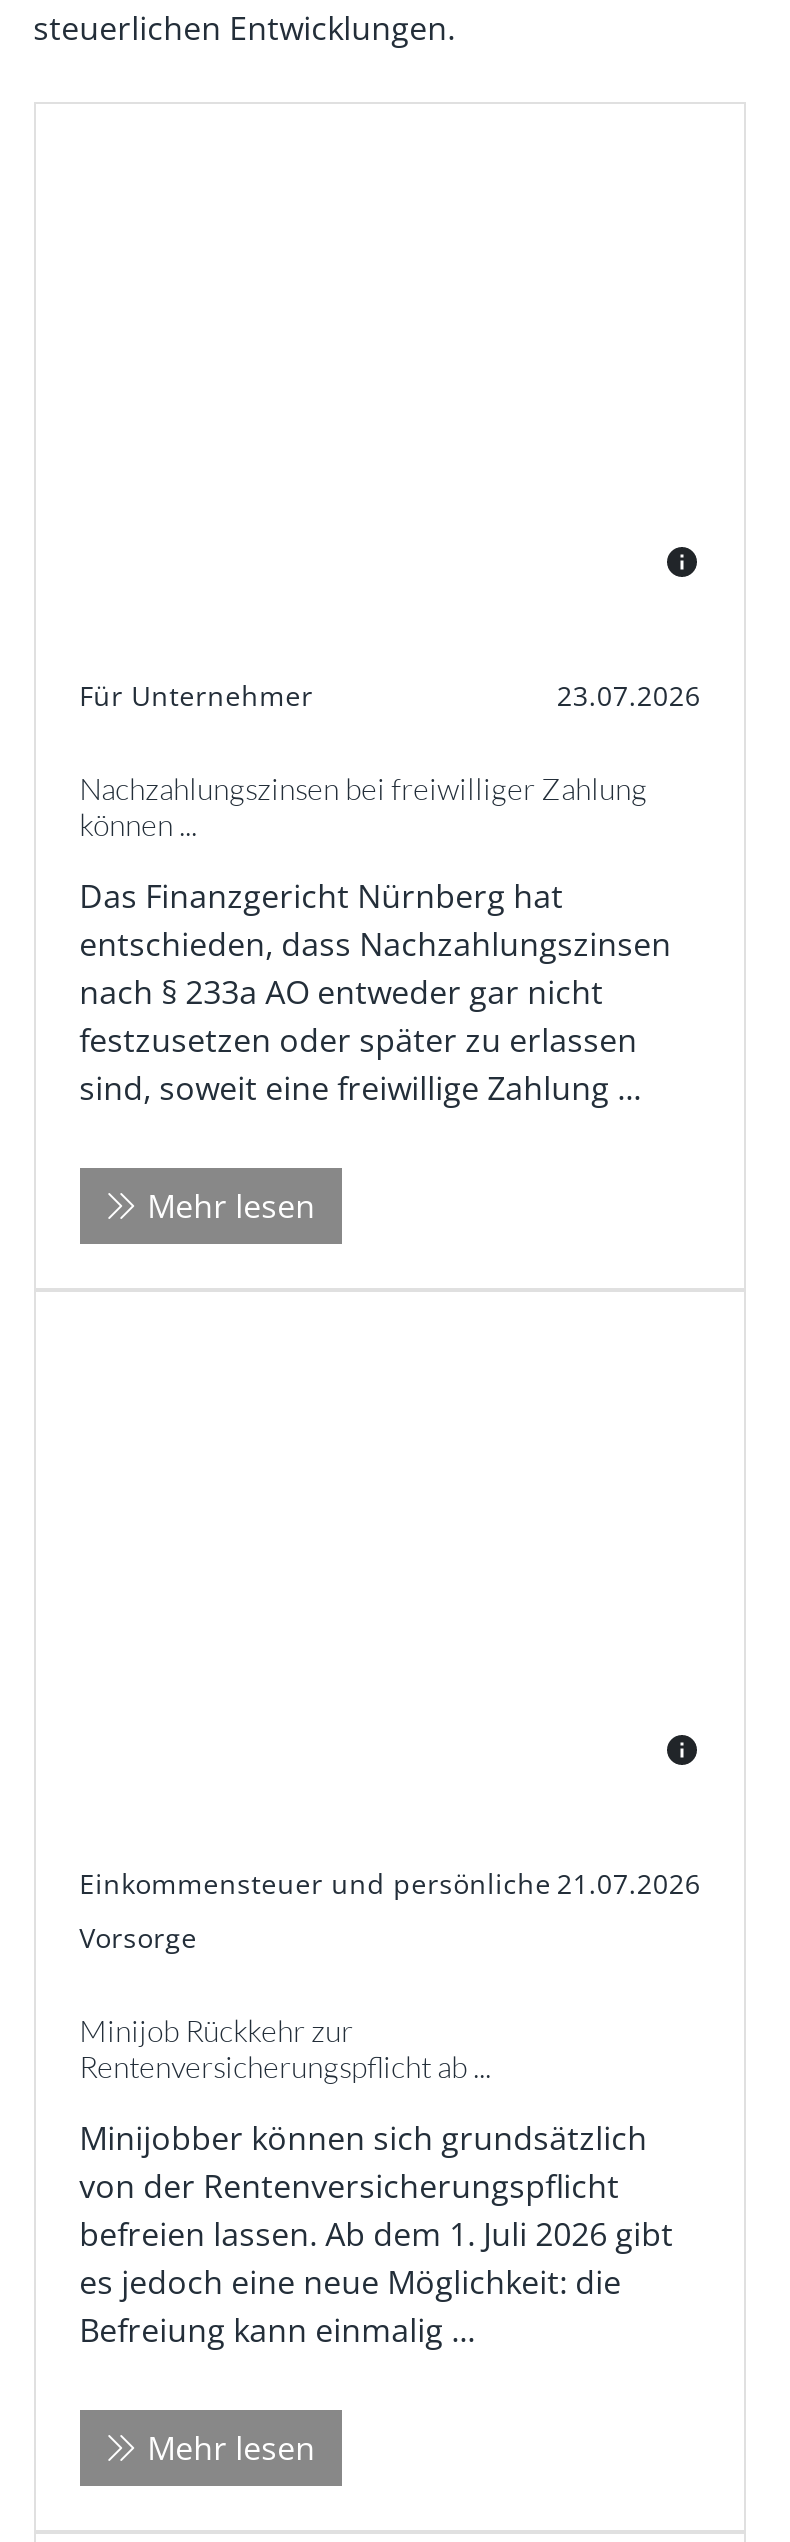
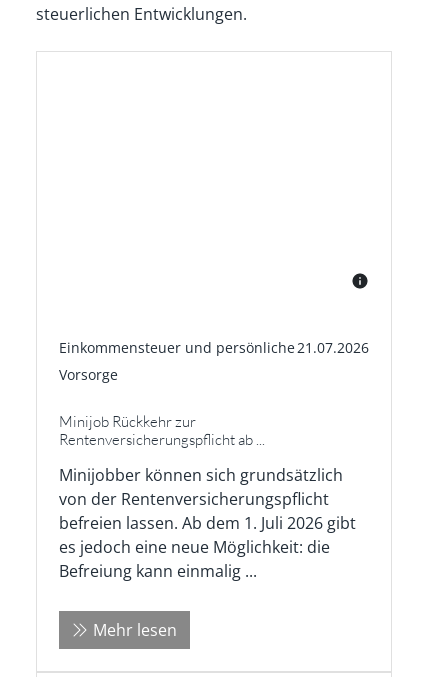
- Für Unternehmer
- 23.07.2026
- Nachzahlungszinsen bei freiwilliger Zahlung
- können ...
- Das Finanzgericht Nürnberg hat
- entschieden, dass Nachzahlungszinsen
- nach § 233a AO entweder gar nicht
- festzusetzen oder später zu erlassen
- sind, soweit eine freiwillige Zahlung ...
- Mehr lesen
